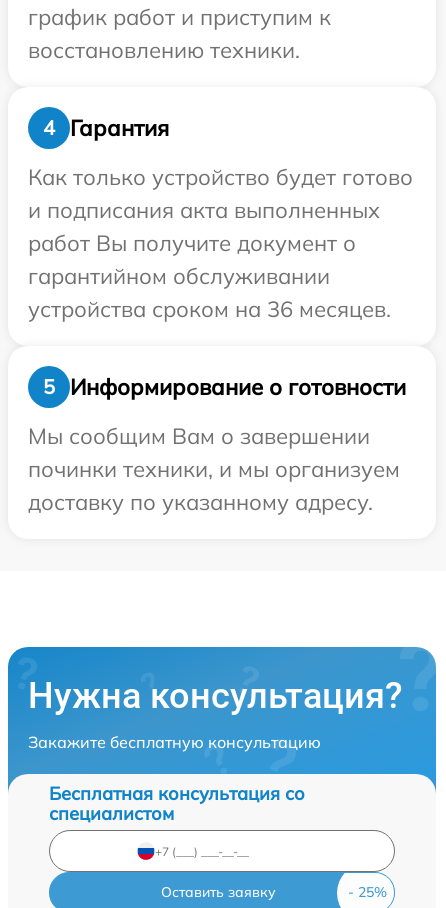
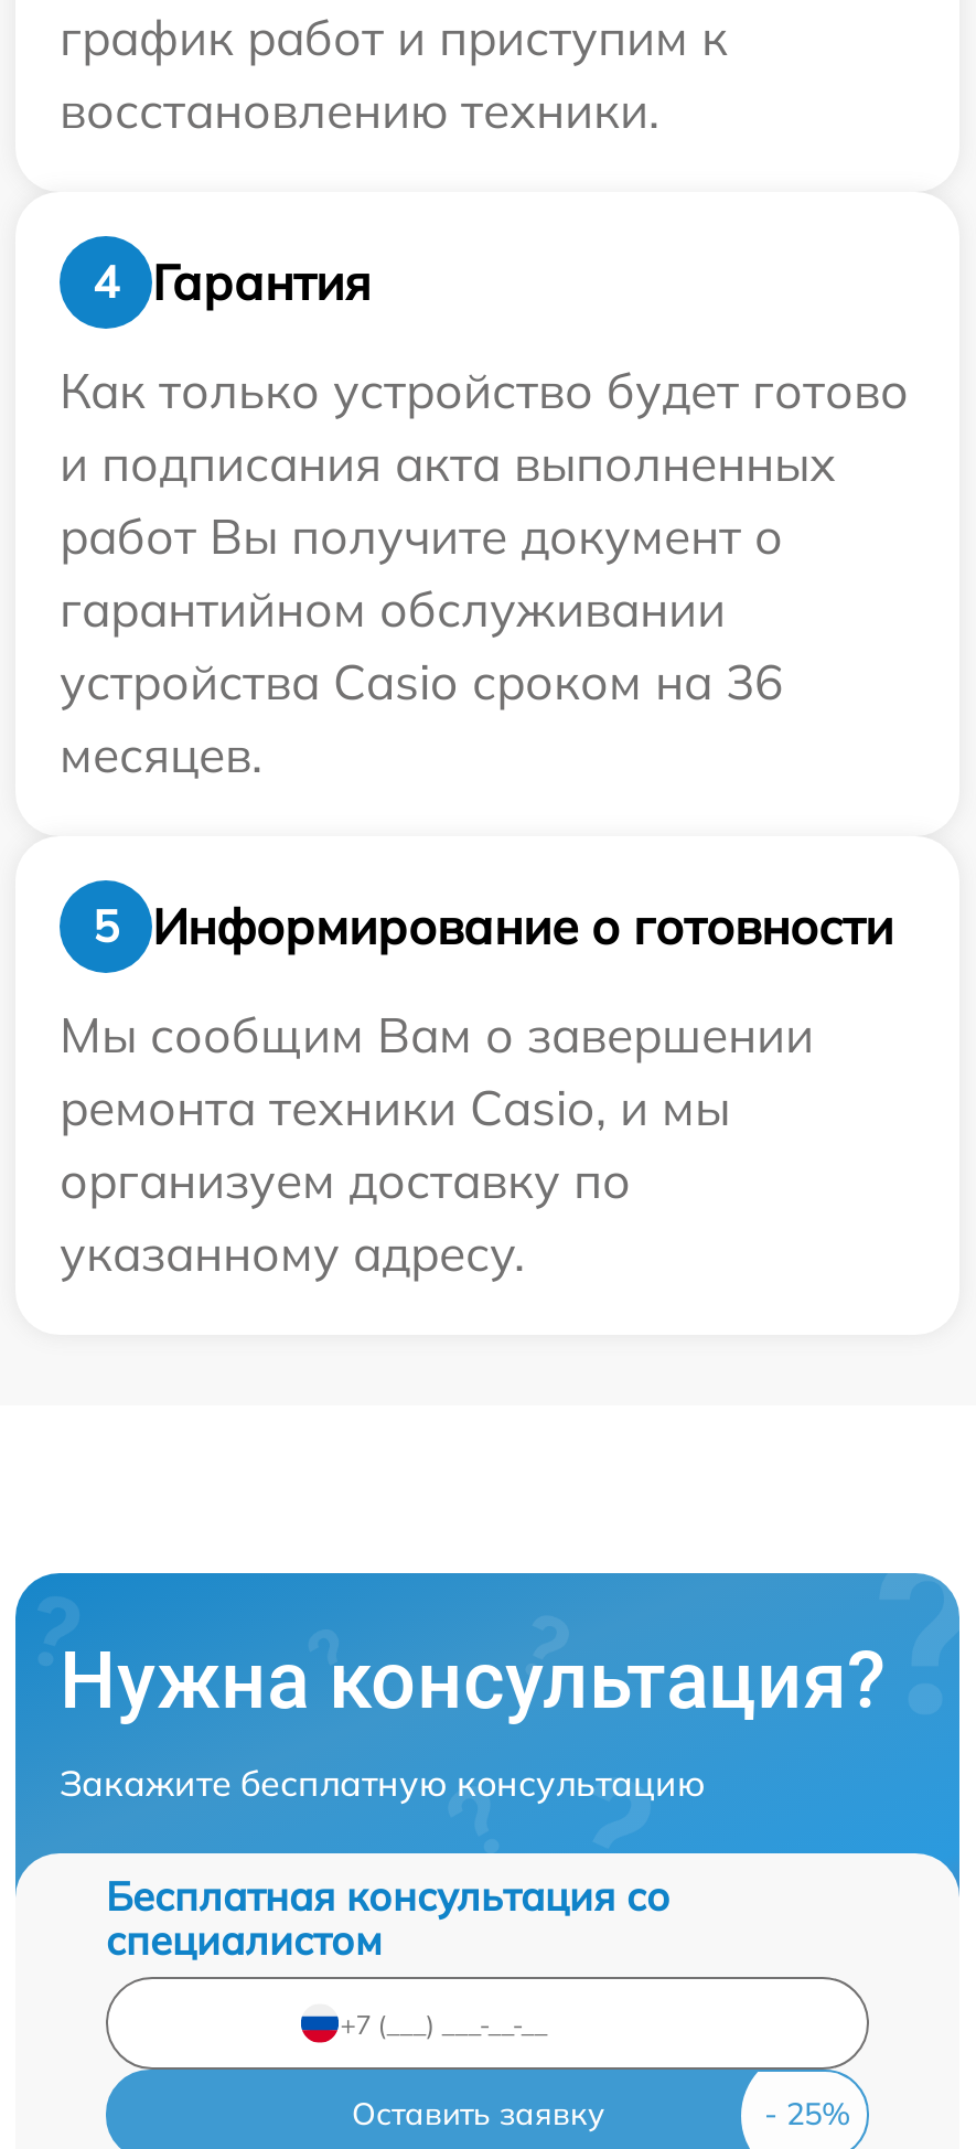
- устройства сроком на 36 месяцев.
+ устройства Casio сроком на 36
+ месяцев.

- починки техники, и мы организуем
- доставку по указанному адресу.
+ ремонта техники Casio, и мы
+ организуем доставку по
+ указанному адресу.
